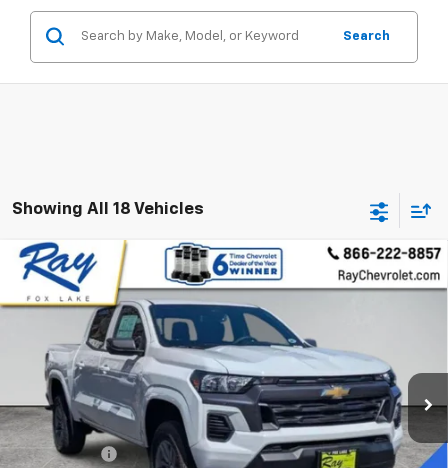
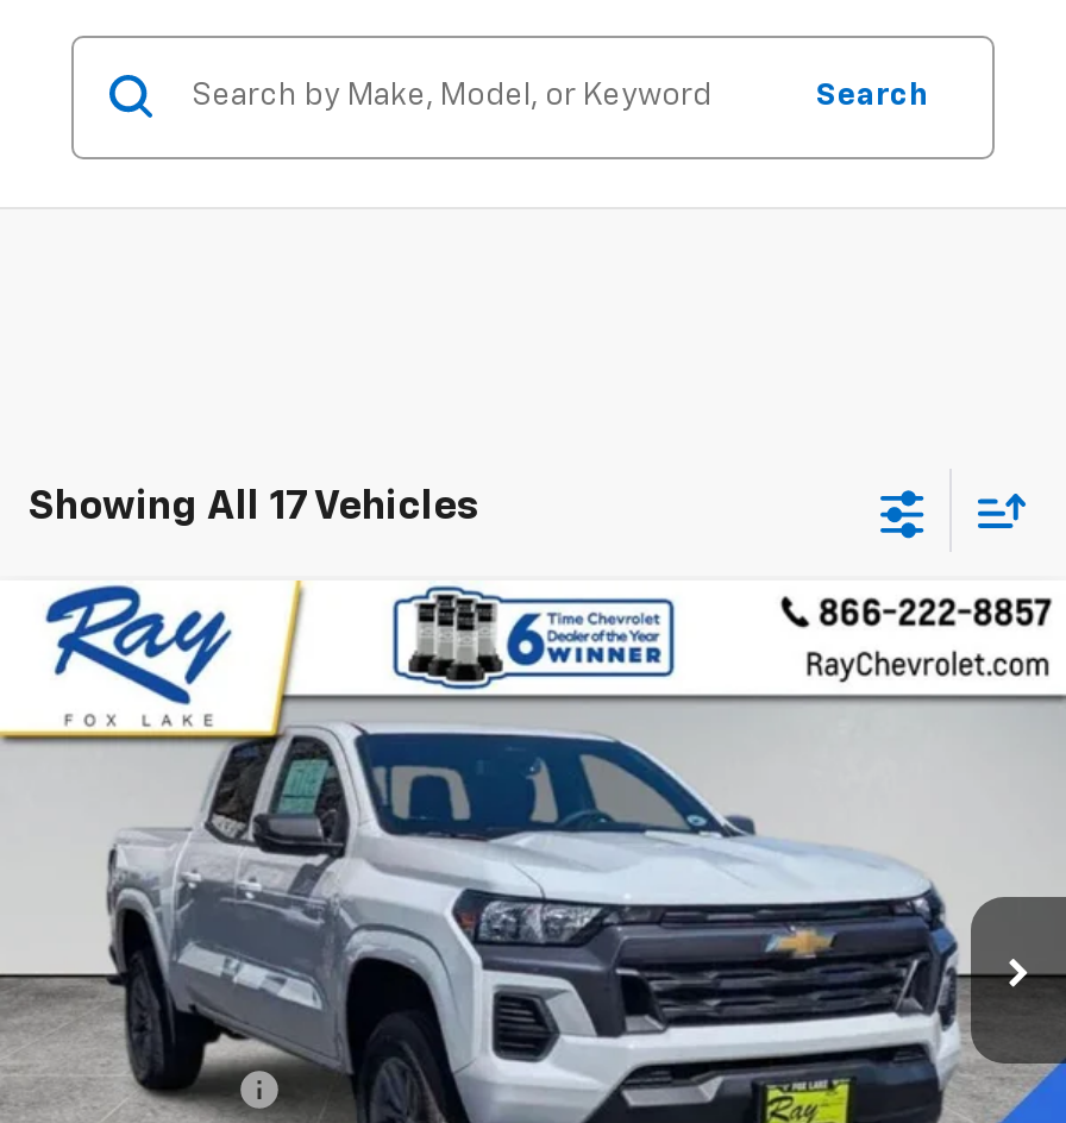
- Showing All 18 Vehicles
+ Showing All 17 Vehicles
